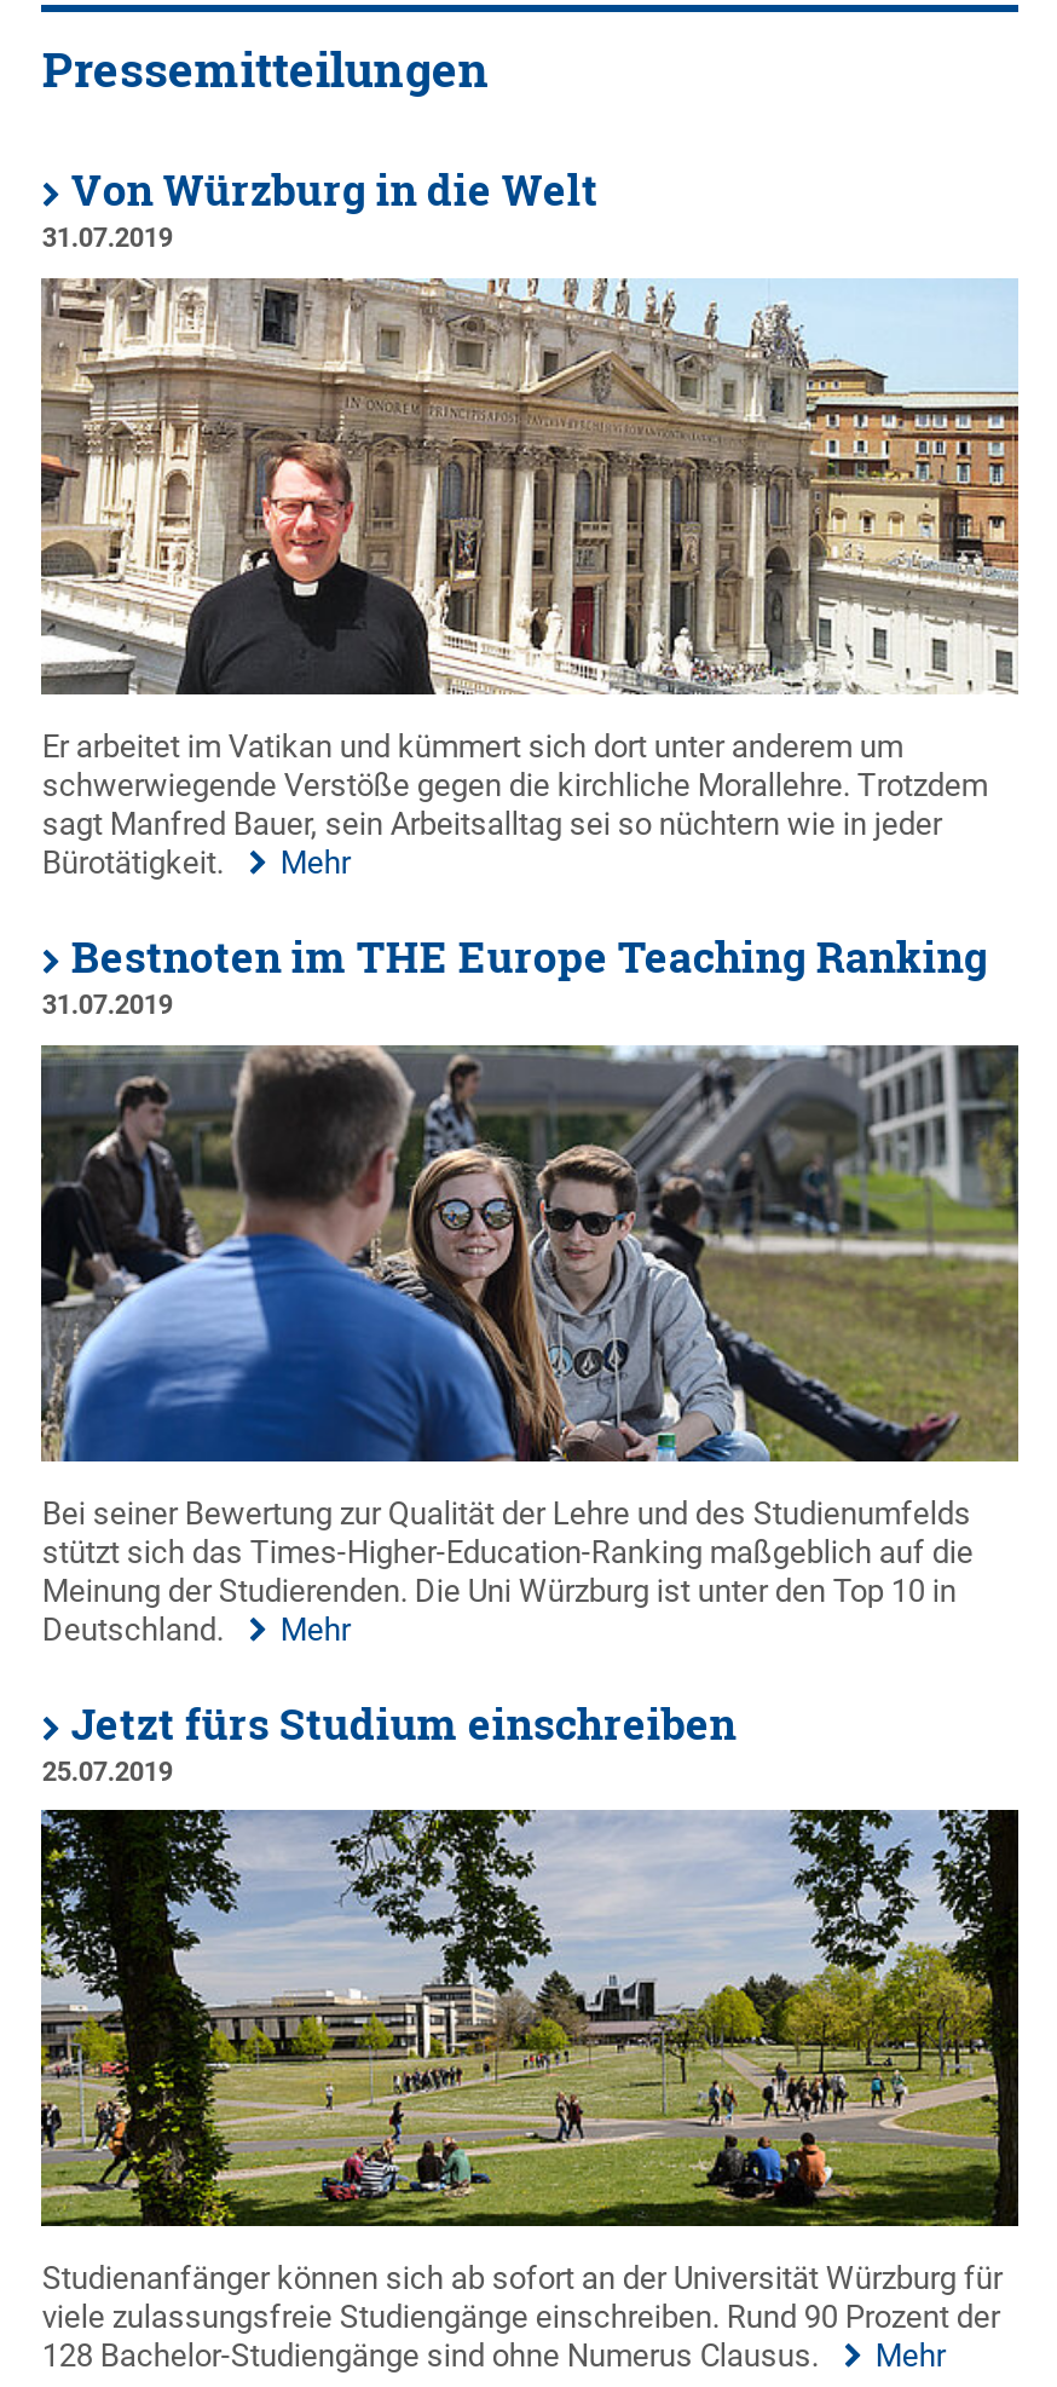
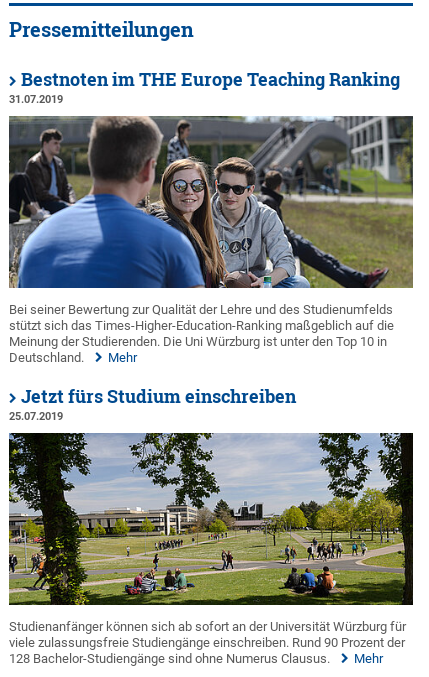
- Von Würzburg in die Welt
- 31.07.2019

- [image]
- Er arbeitet im Vatikan und kümmert sich dort unter anderem um
- schwerwiegende Verstöße gegen die kirchliche Morallehre. Trotzdem
- sagt Manfred Bauer, sein Arbeitsalltag sei so nüchtern wie in jeder
- Bürotätigkeit.
- Mehr
